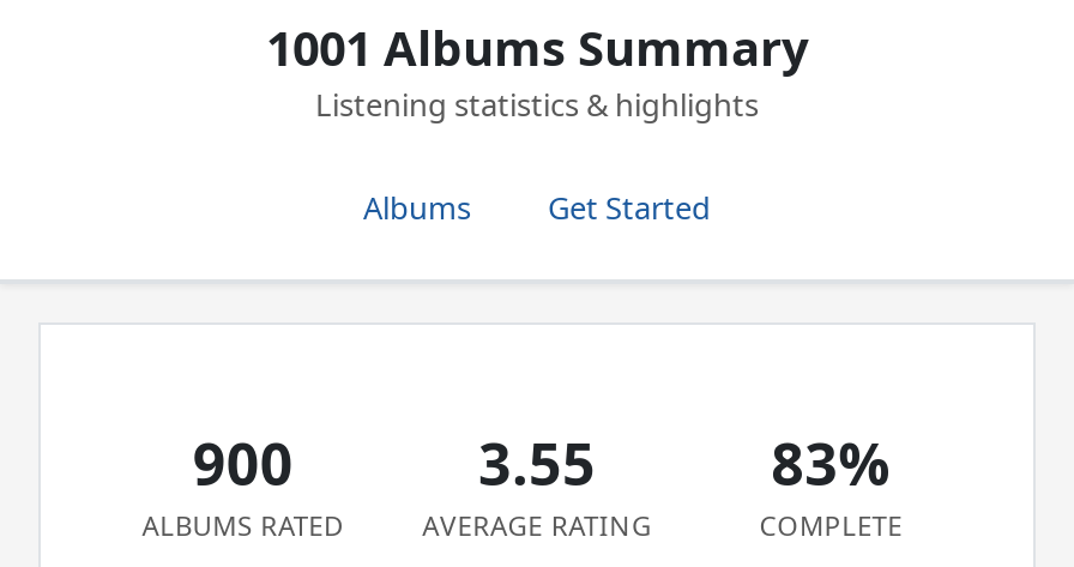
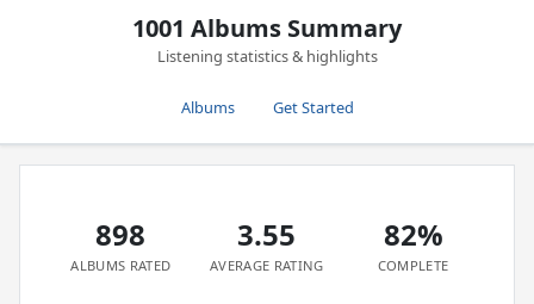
- 900
+ 898

- 83%
+ 82%
